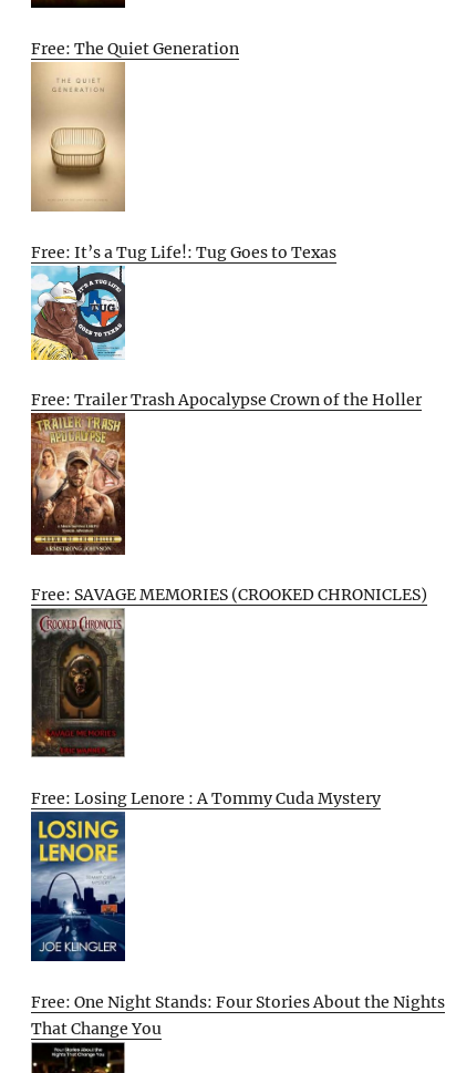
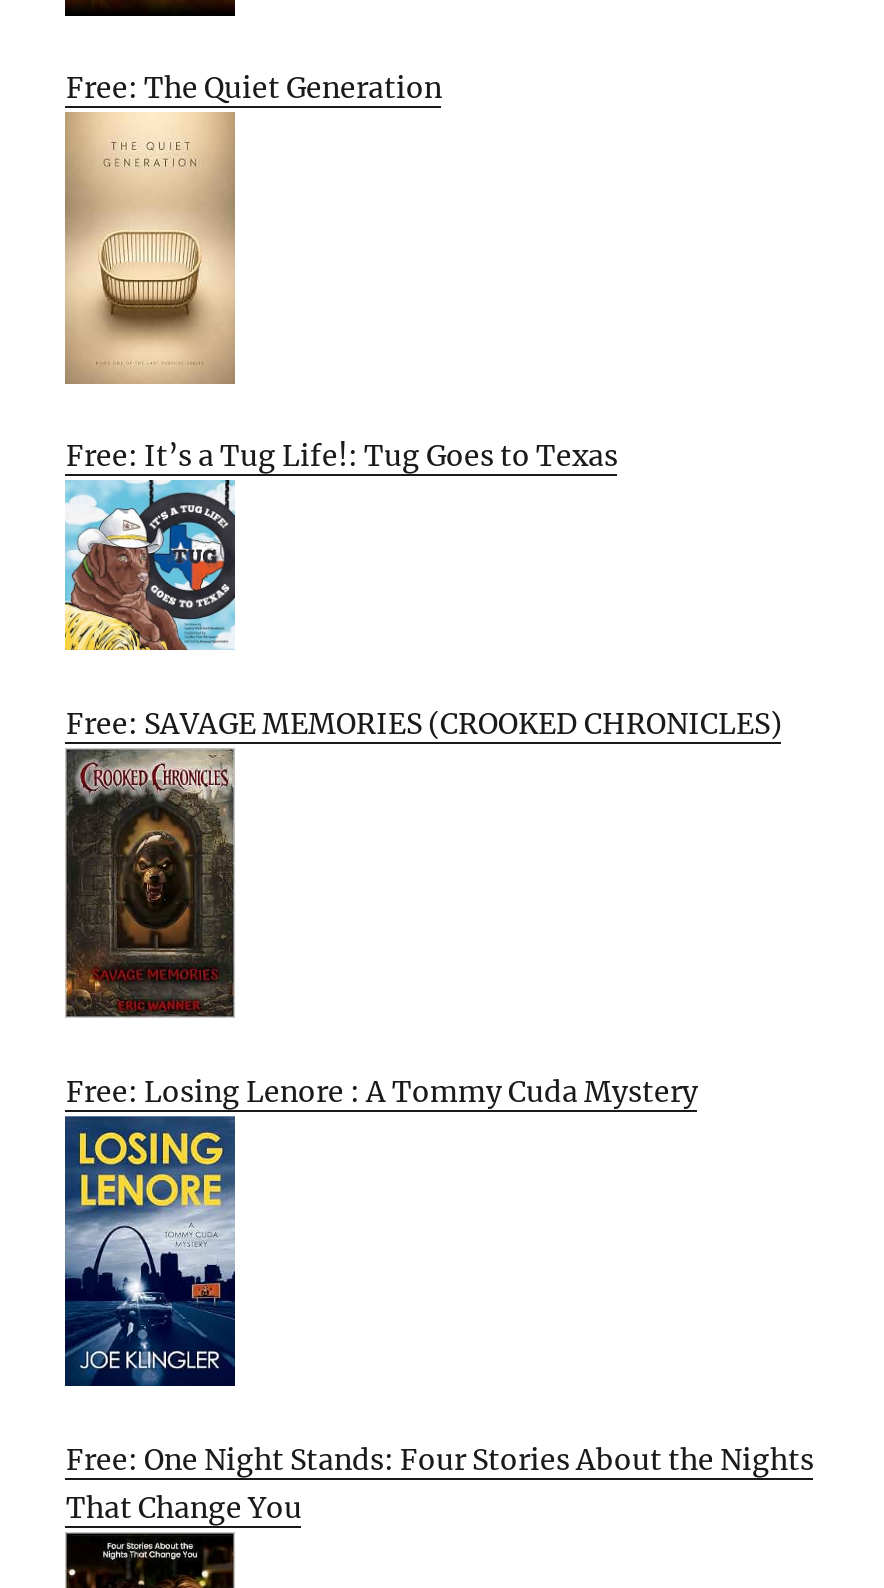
- Free: Trailer Trash Apocalypse Crown of the Holler

- [image]
